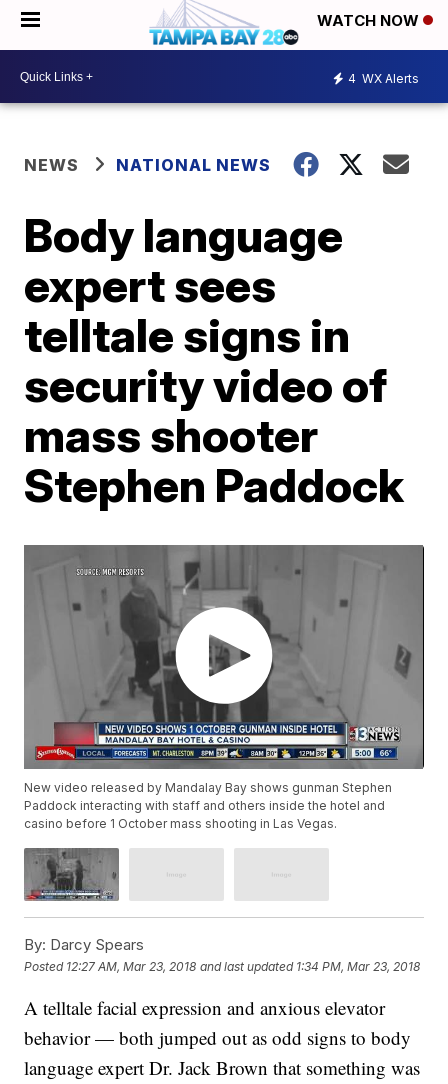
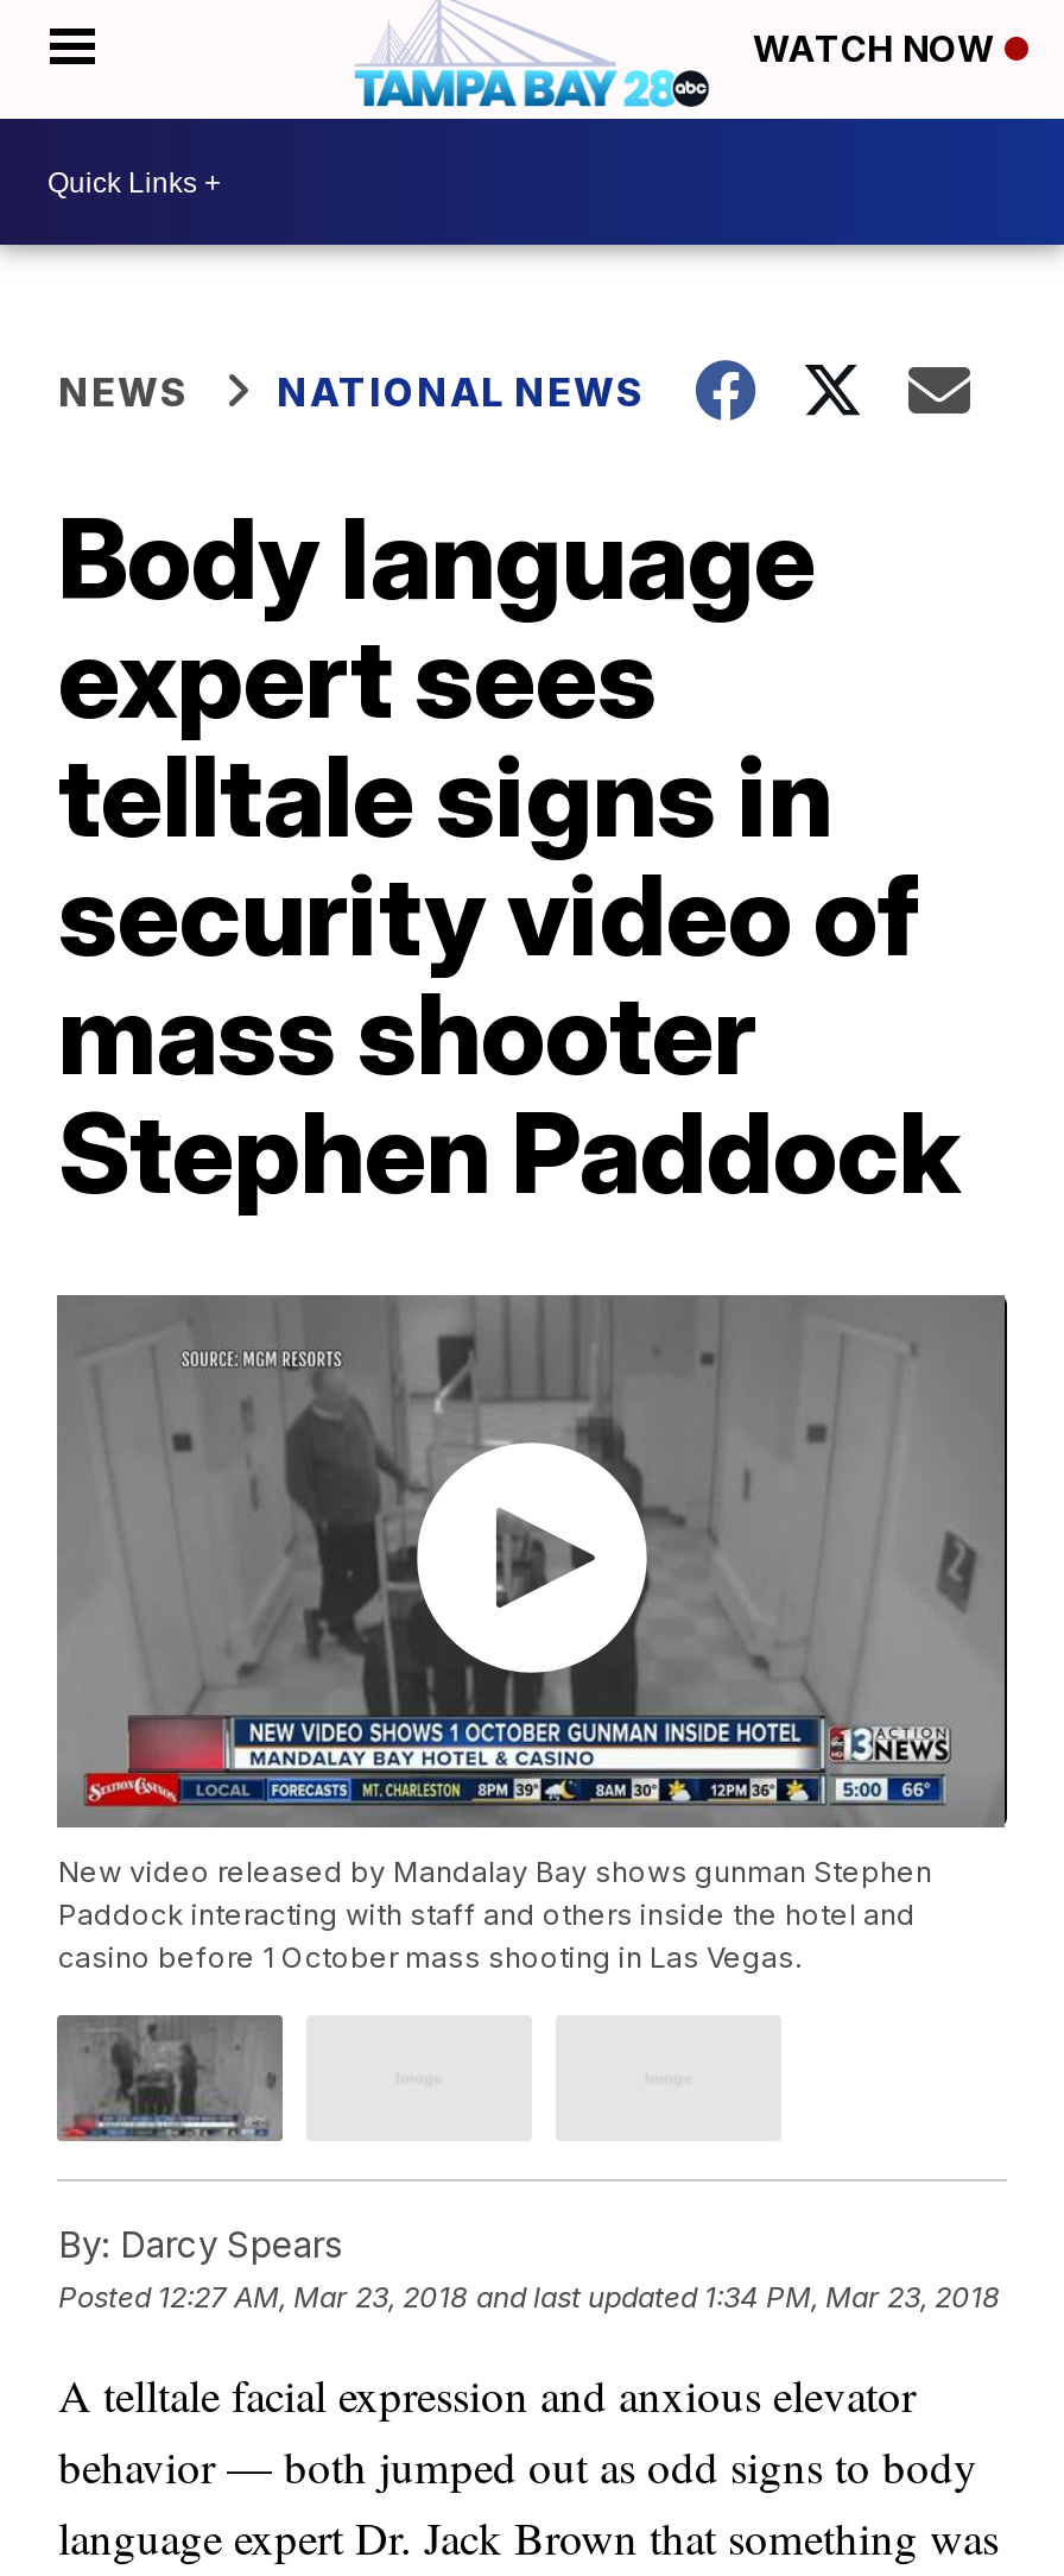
- 4 WX Alerts
